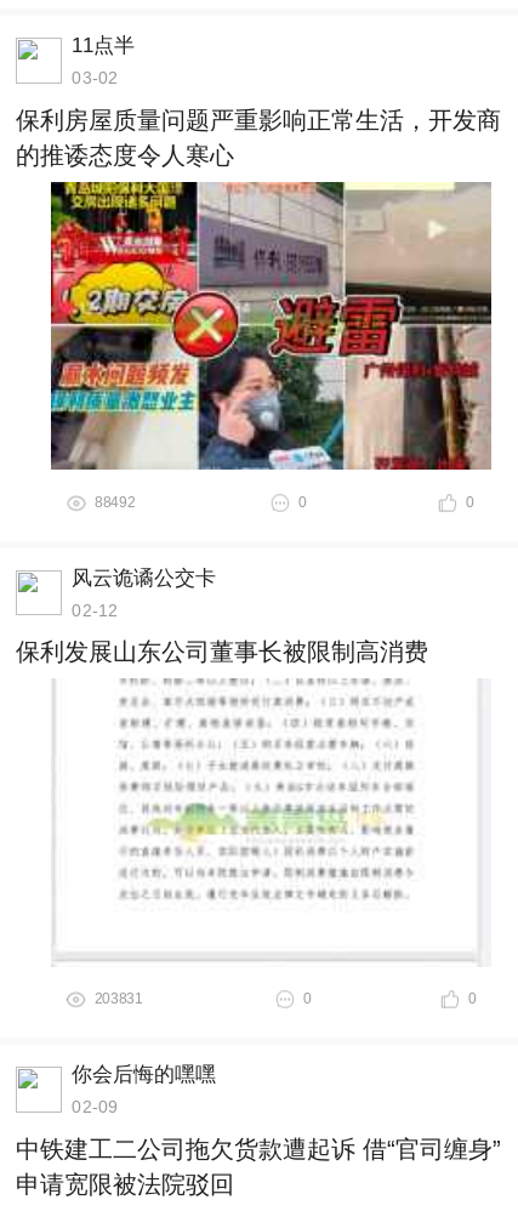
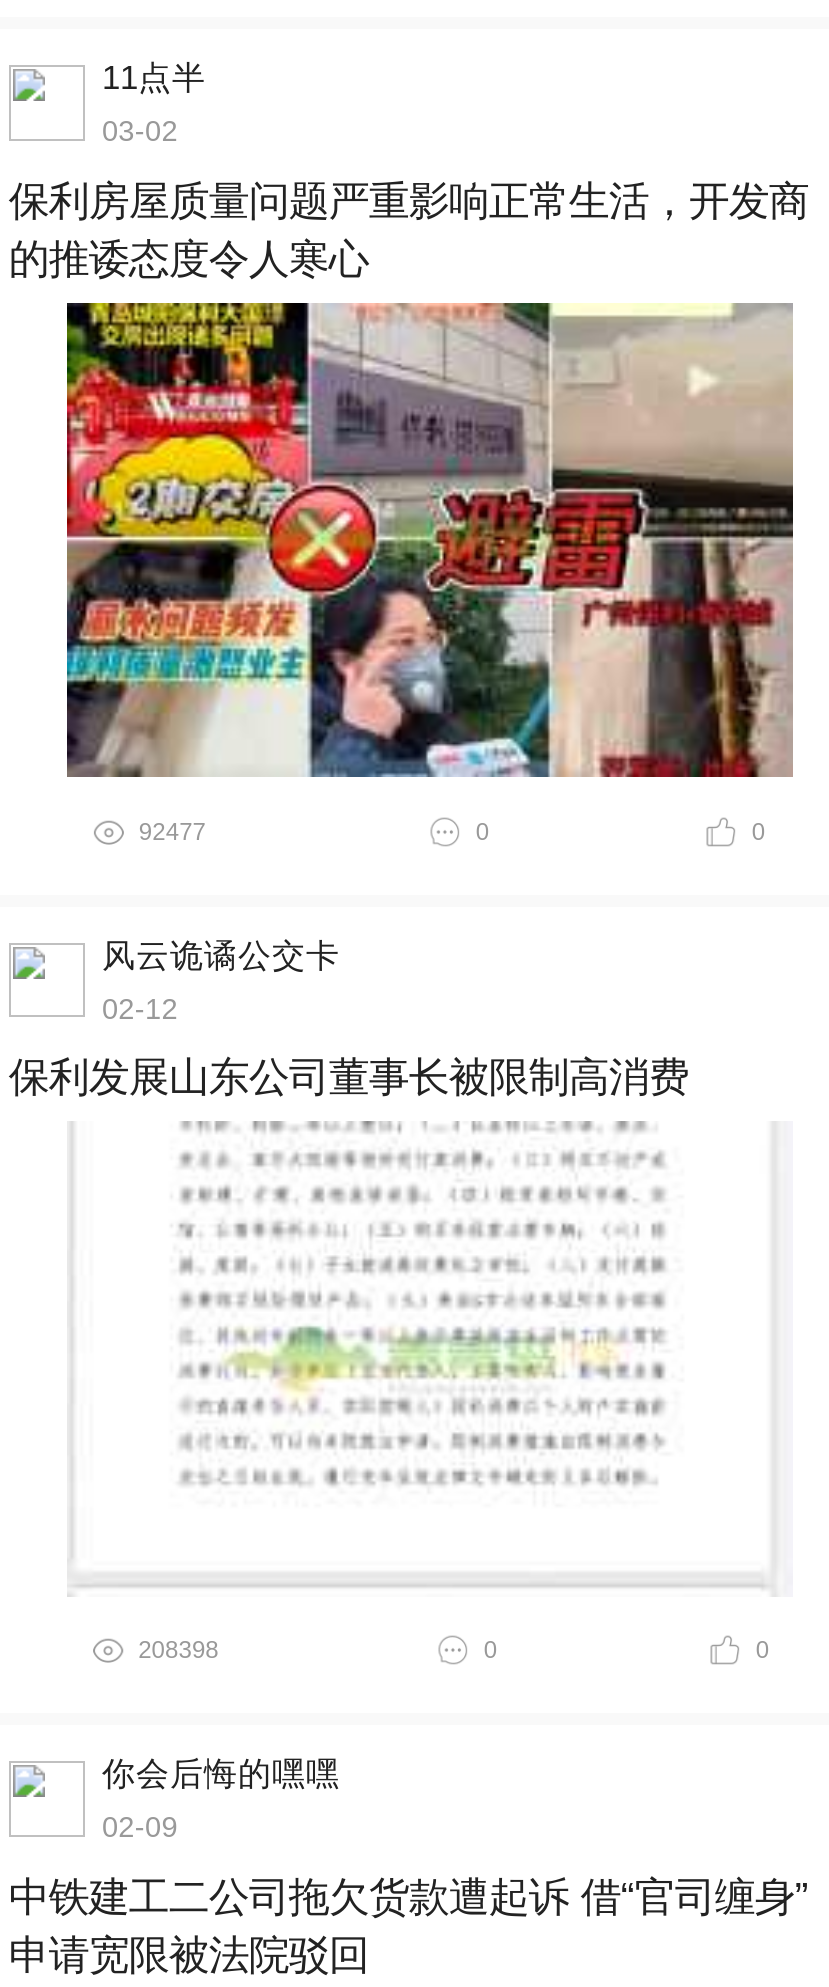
- 88492
+ 92477

- 203831
+ 208398
